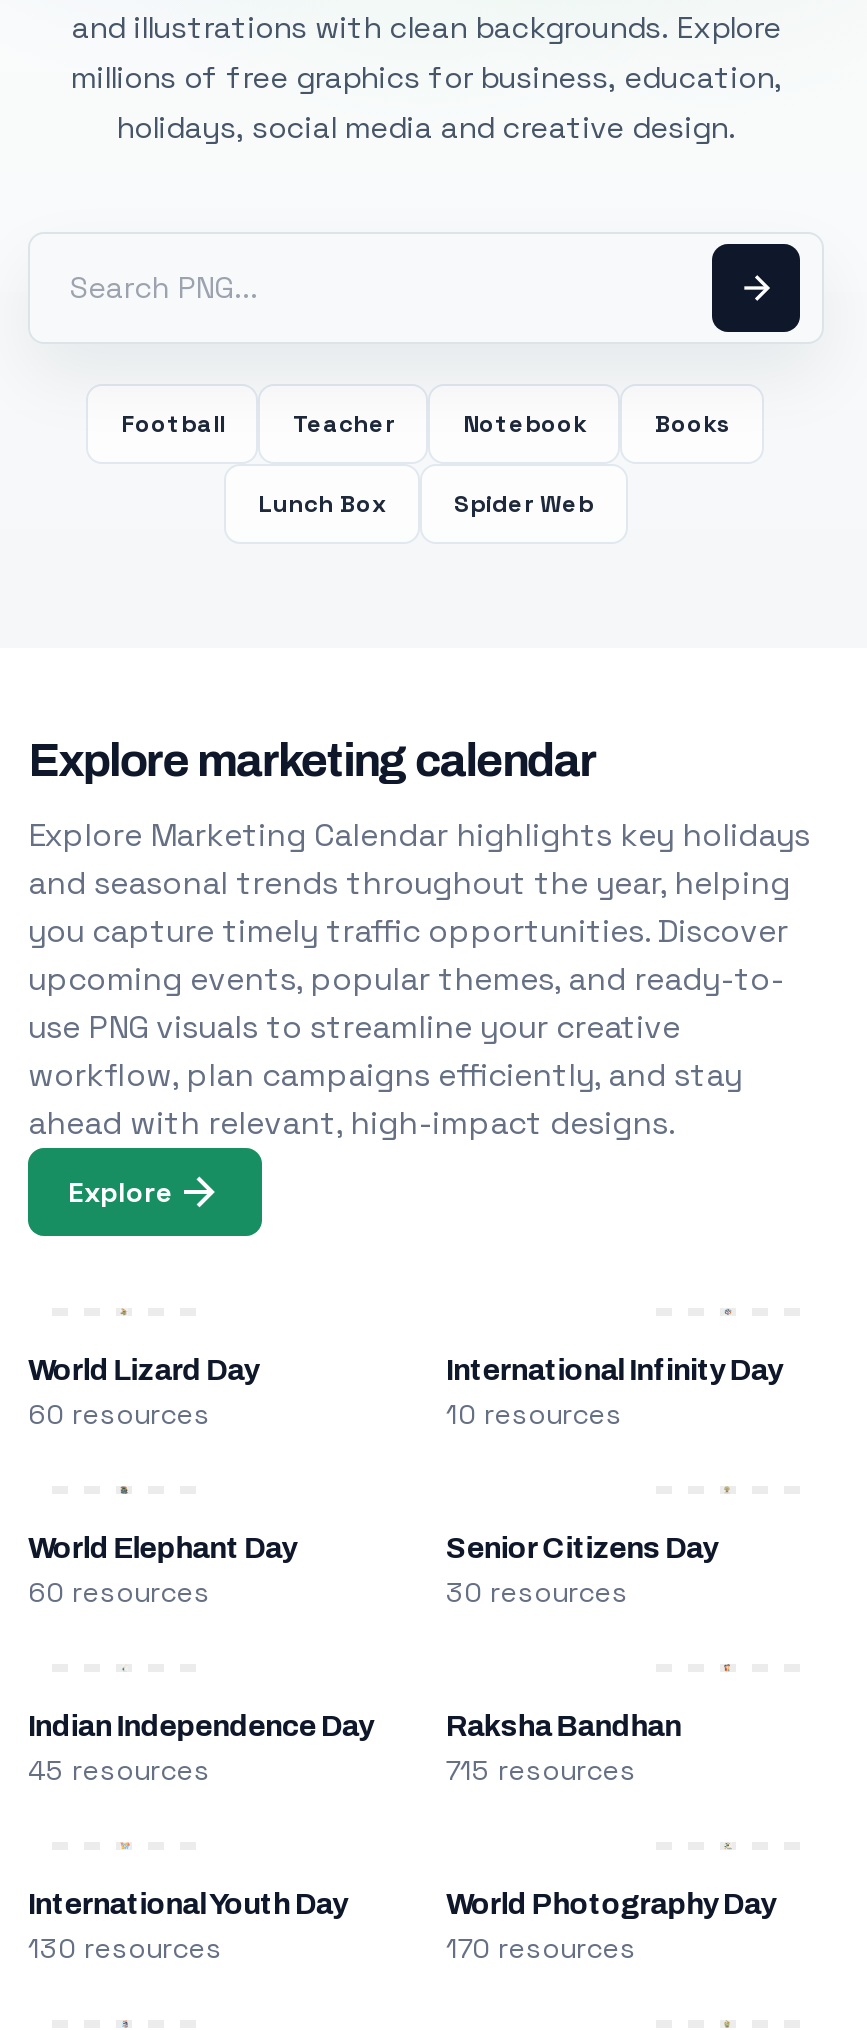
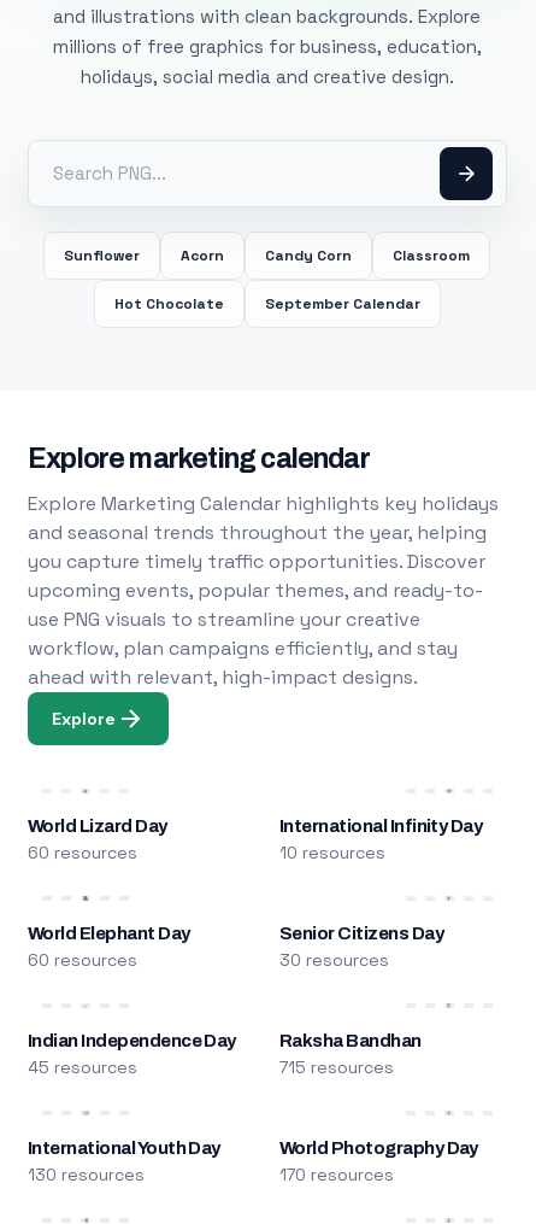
- Football
- Teacher
- Notebook
- Books
+ Sunflower
+ Acorn
+ Candy Corn
+ Classroom

- Lunch Box
- Spider Web
+ Hot Chocolate
+ September Calendar
